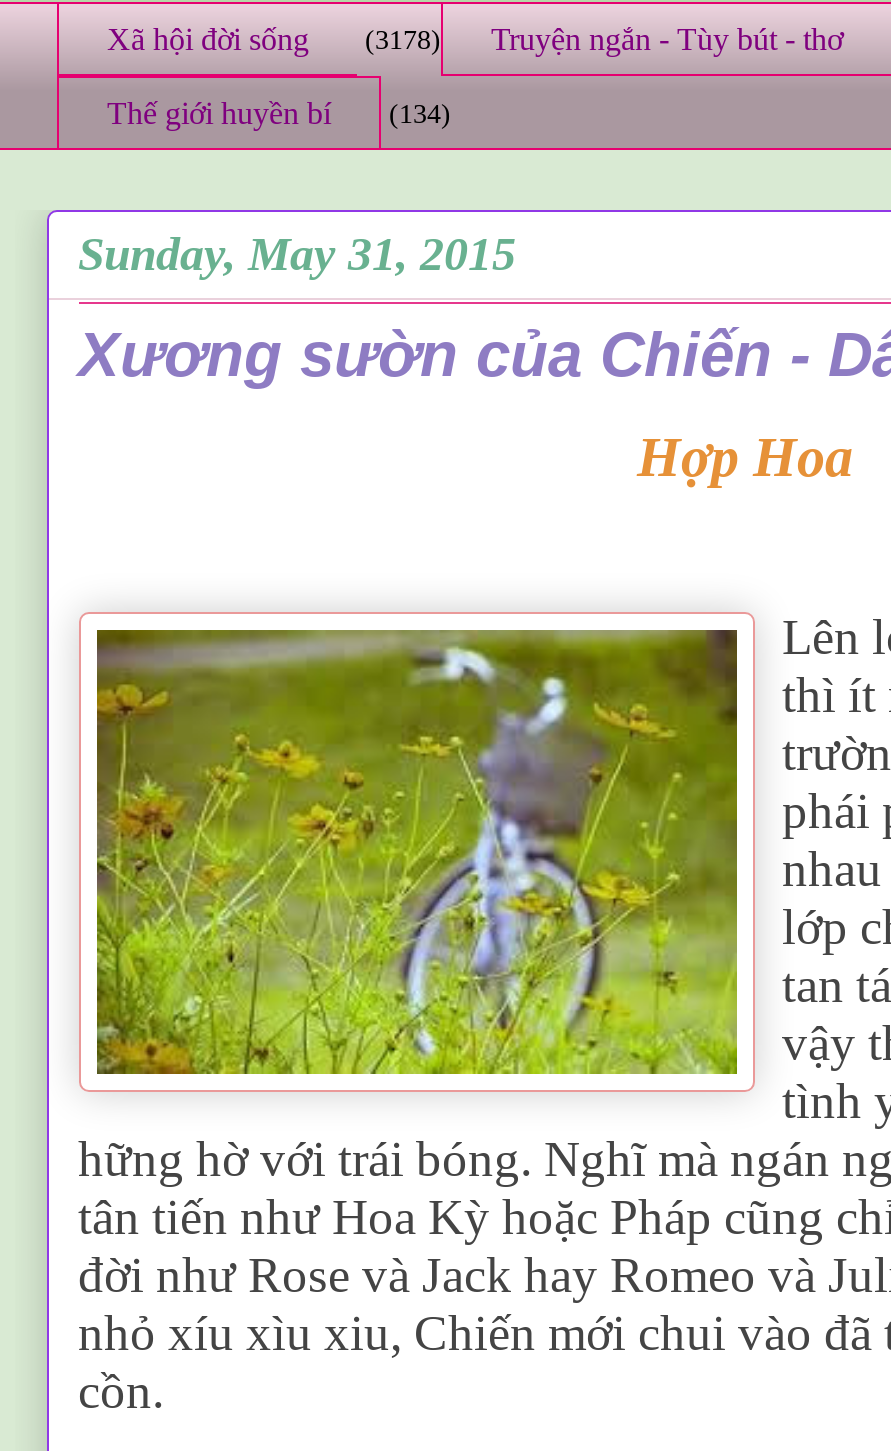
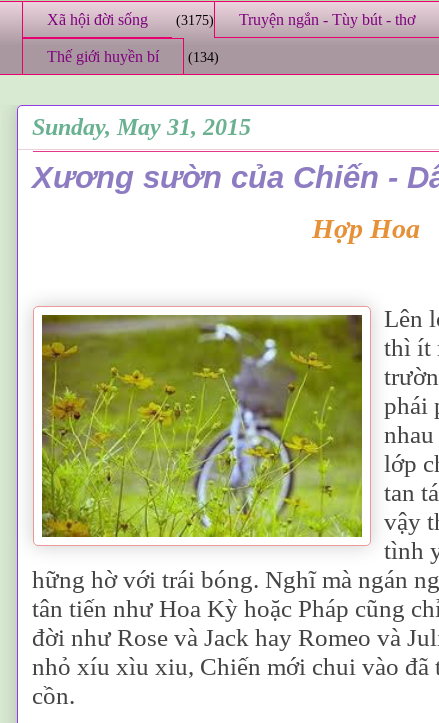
- Xã hội đời sống (3178) Truyện ngắn - Tùy bút - thơ
+ Xã hội đời sống (3175) Truyện ngắn - Tùy bút - thơ
